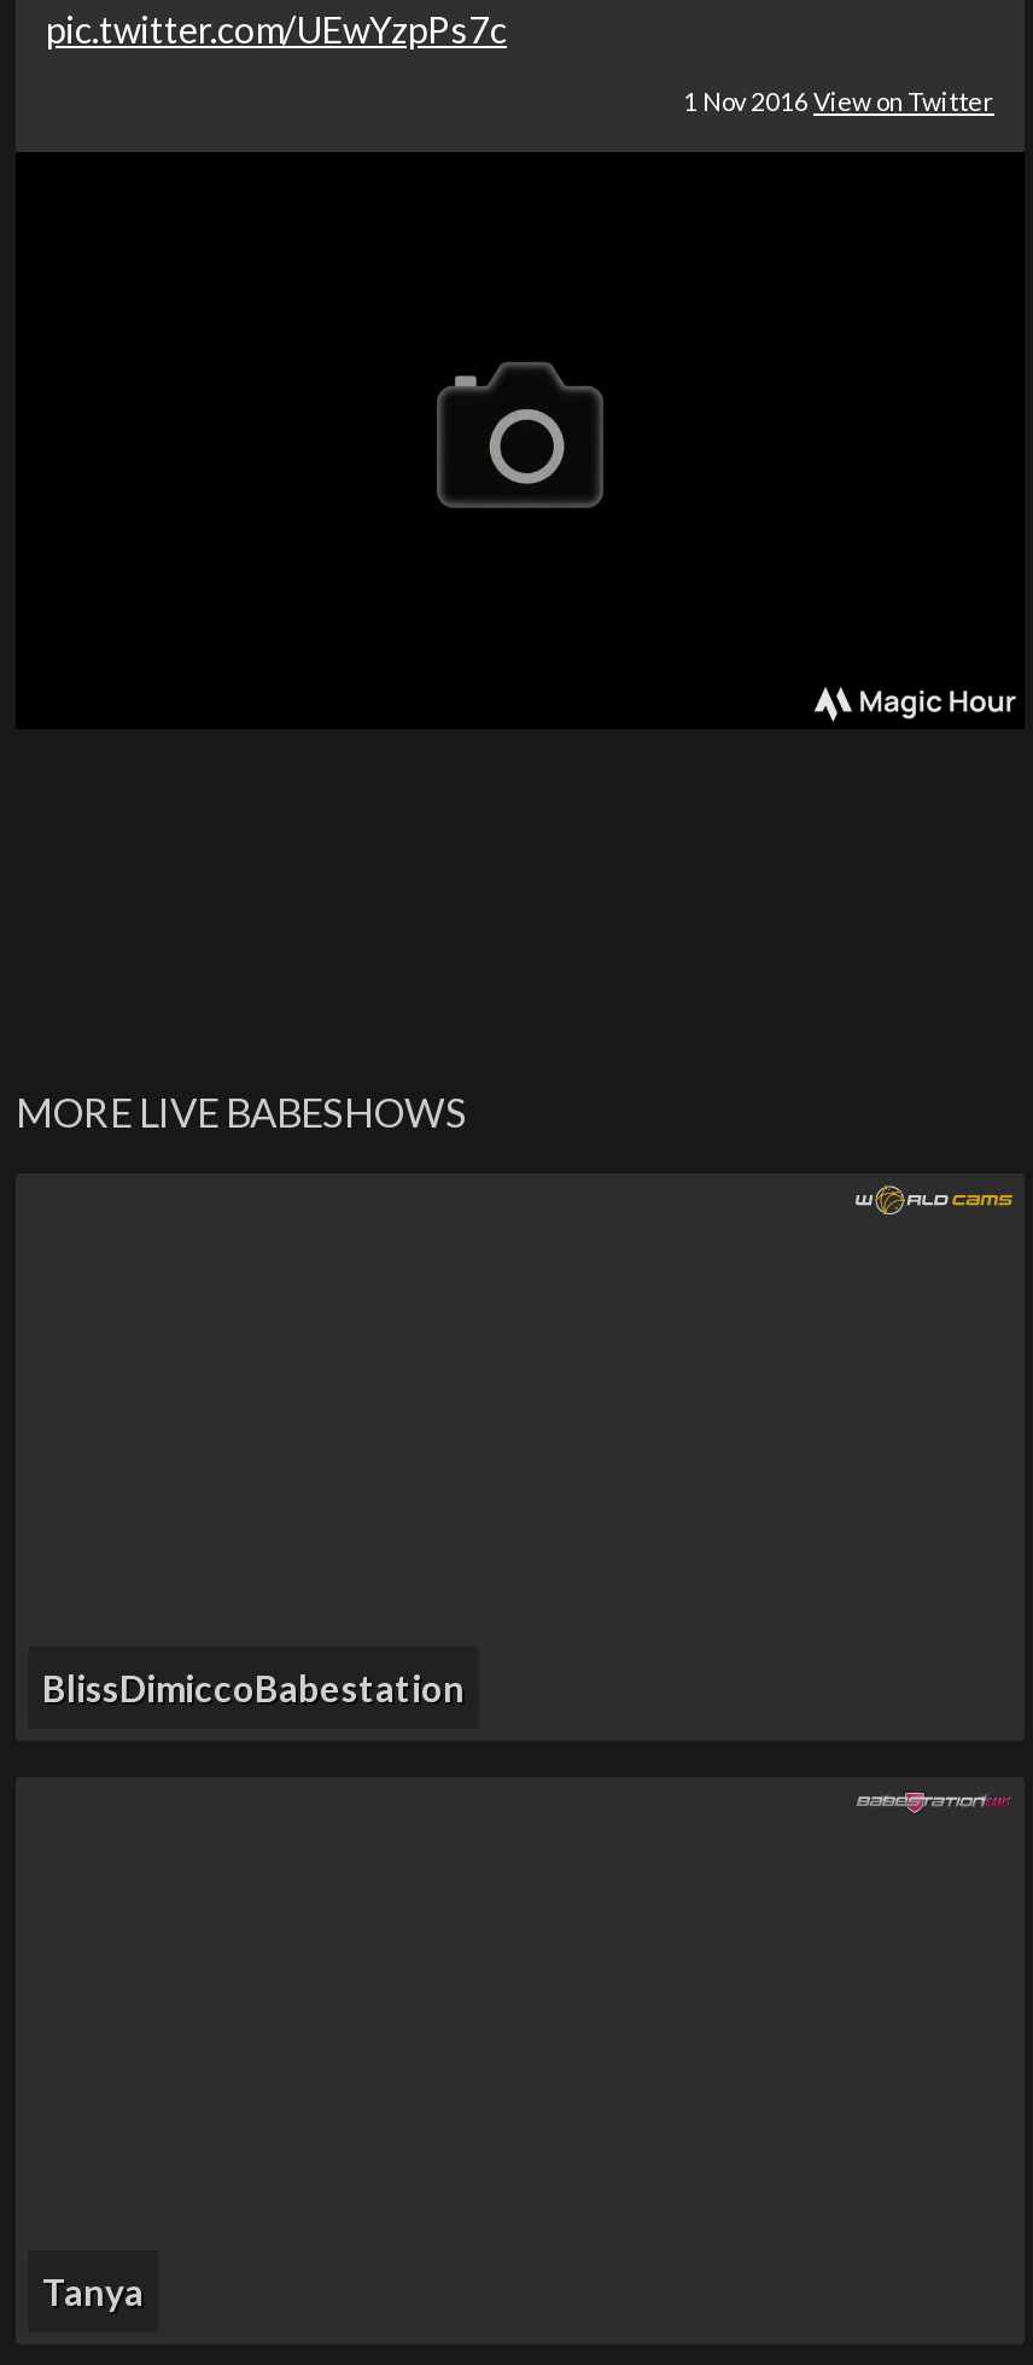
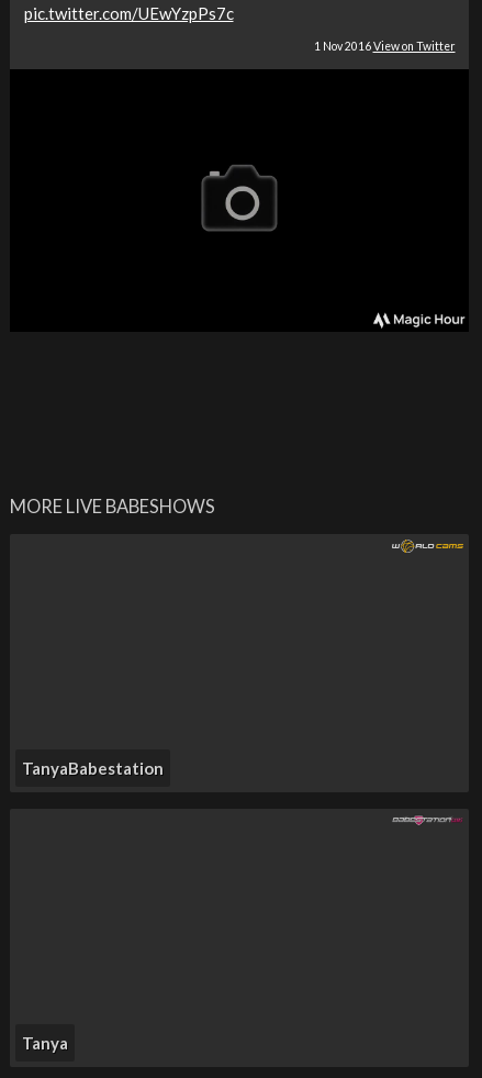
- BlissDimiccoBabestation
+ TanyaBabestation
